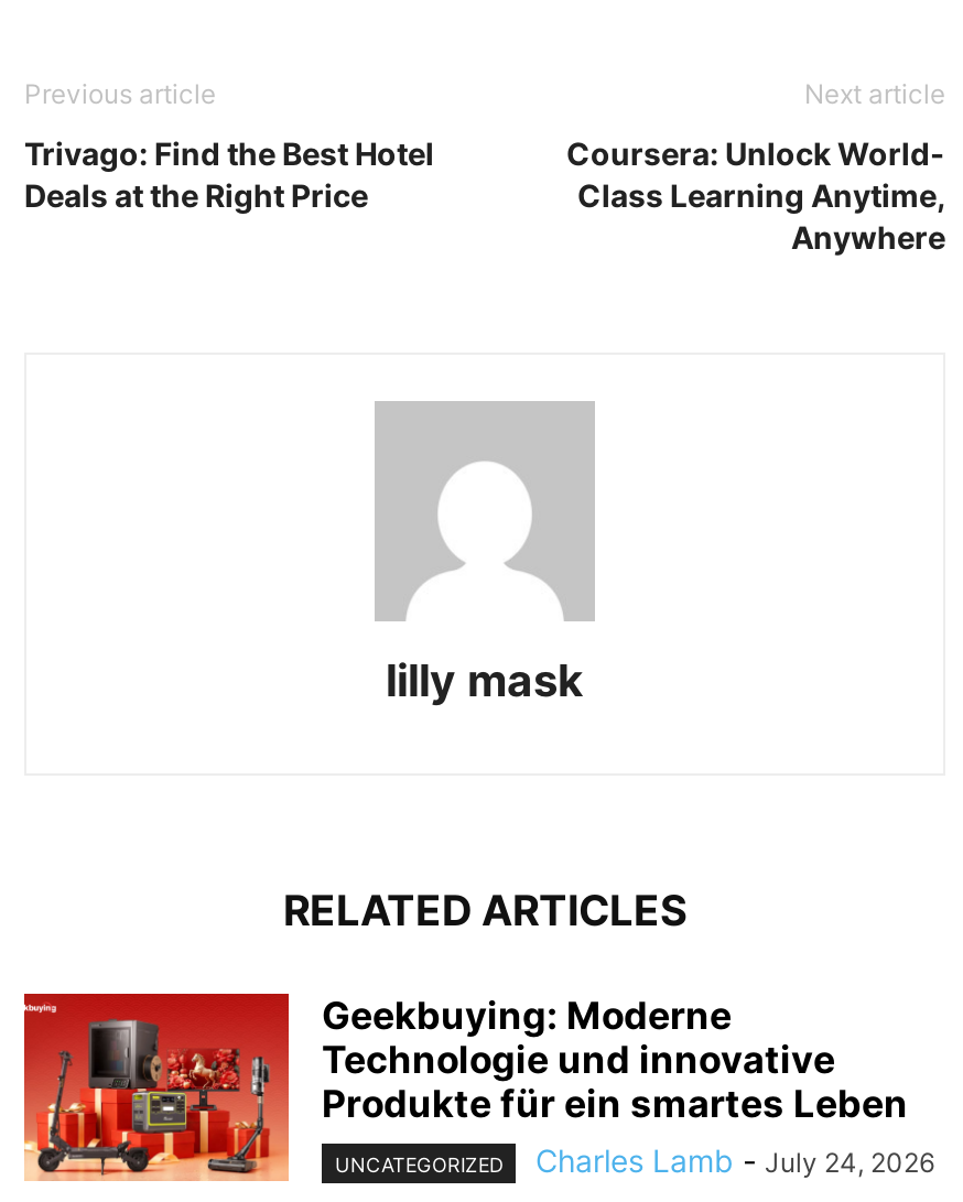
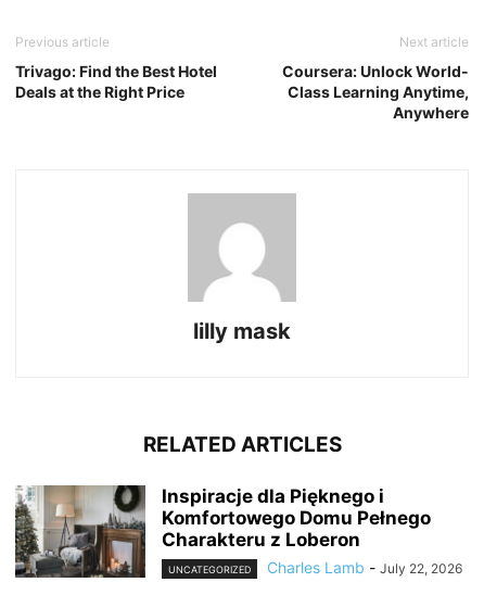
- [image]
- Geekbuying: Moderne
- Technologie und innovative
- Produkte für ein smartes Leben
+ [image]
+ Inspiracje dla Pięknego i
+ Komfortowego Domu Pełnego
+ Charakteru z Loberon

- Charles Lamb - July 24, 2026
+ Charles Lamb - July 22, 2026
